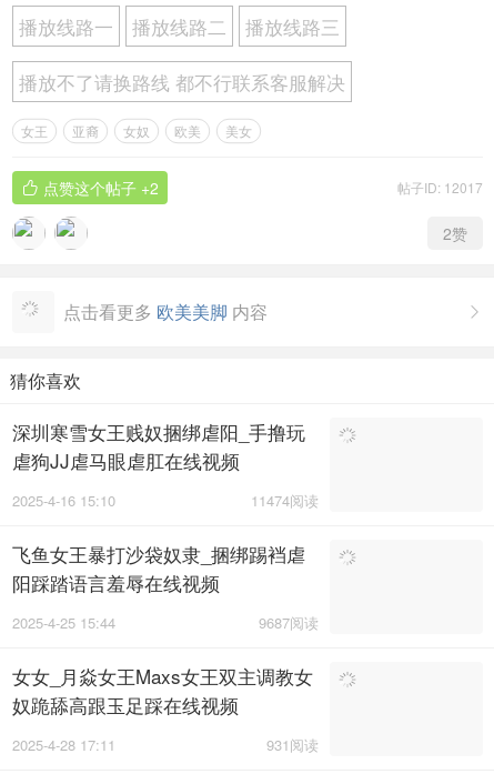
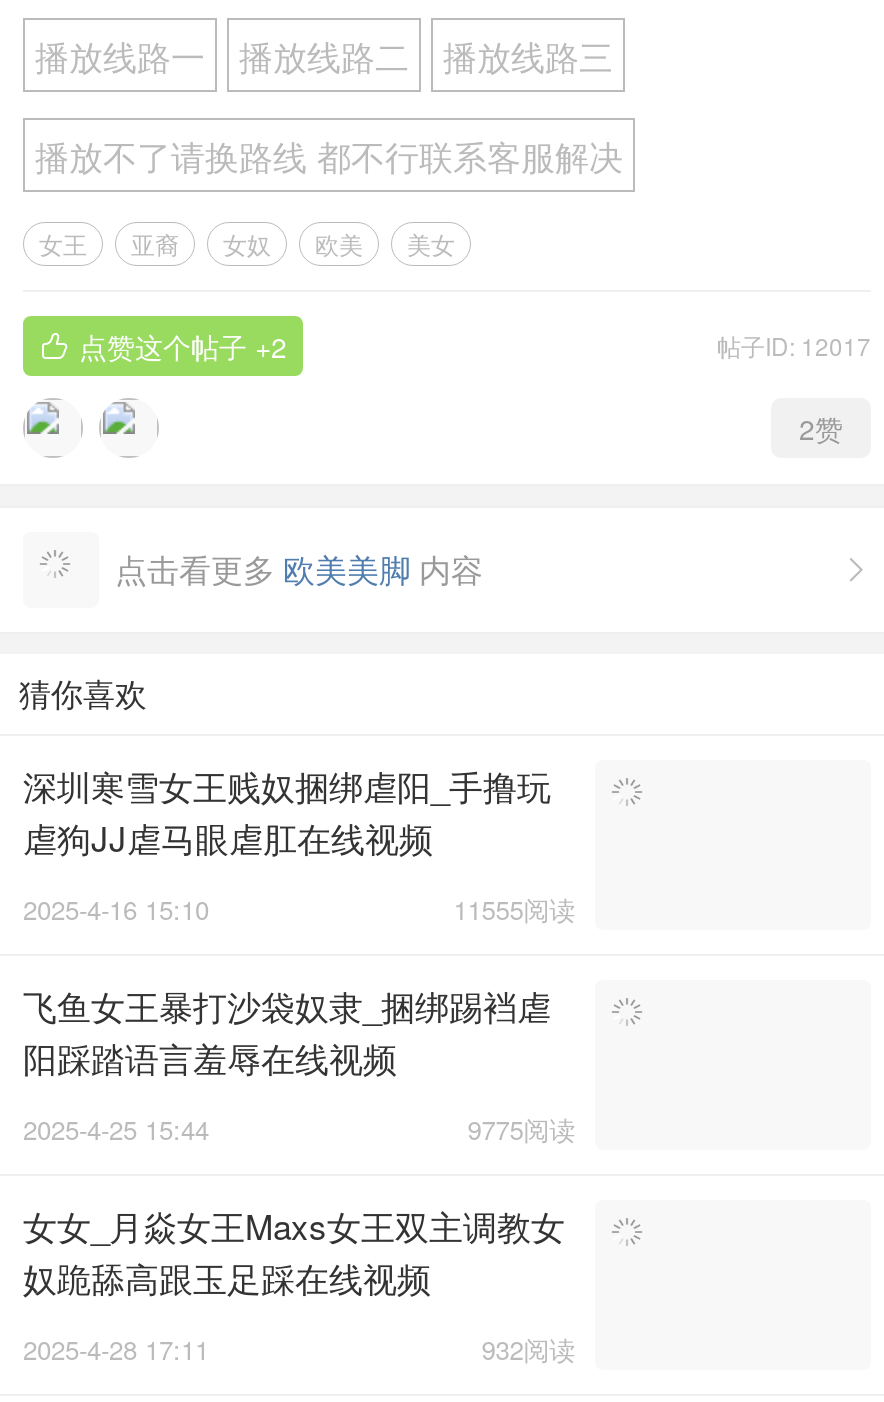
- 11474阅读
+ 11555阅读

- 9687阅读
+ 9775阅读

- 931阅读
+ 932阅读
